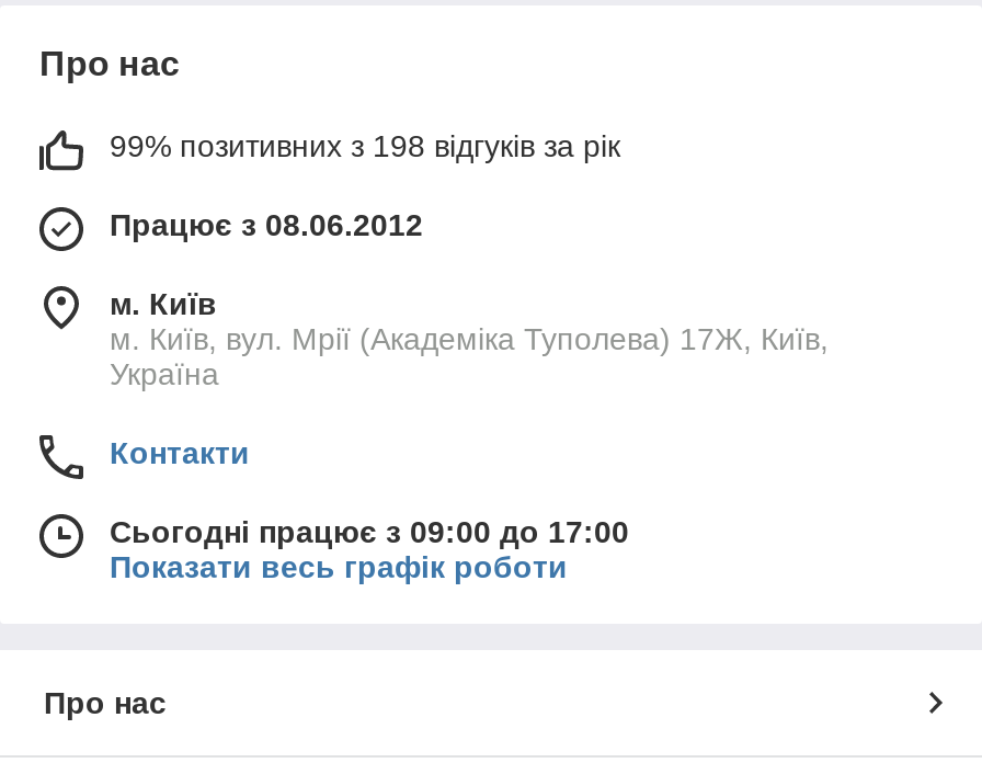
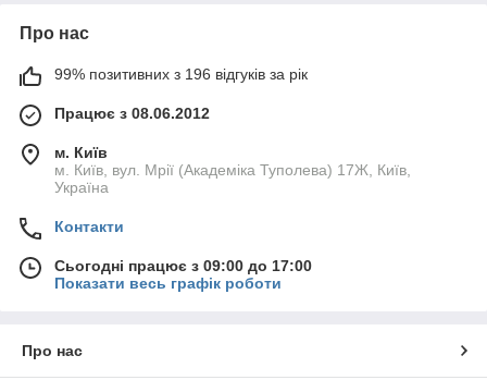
- 99% позитивних з 198 відгуків за рік
+ 99% позитивних з 196 відгуків за рік
